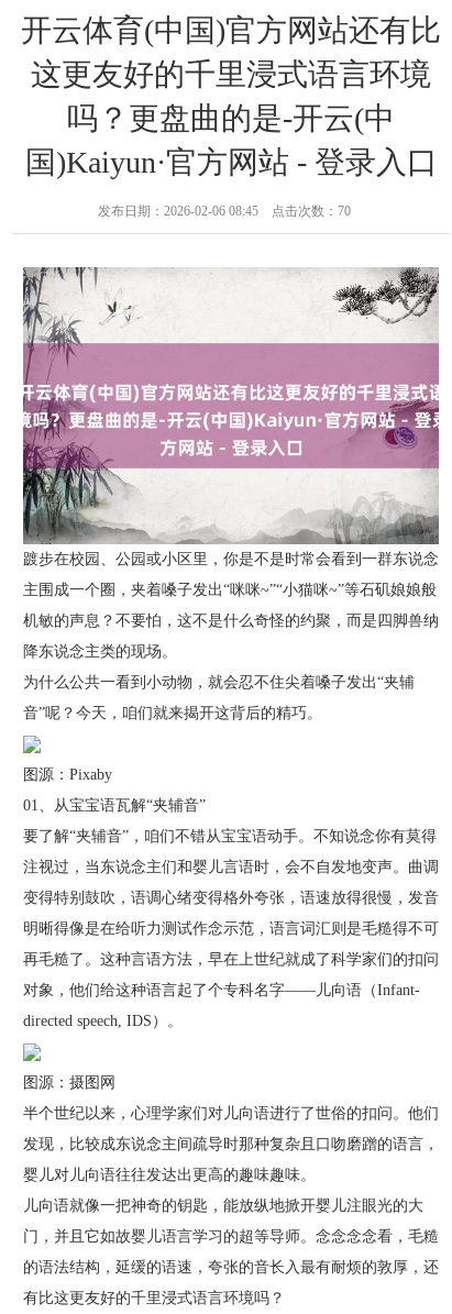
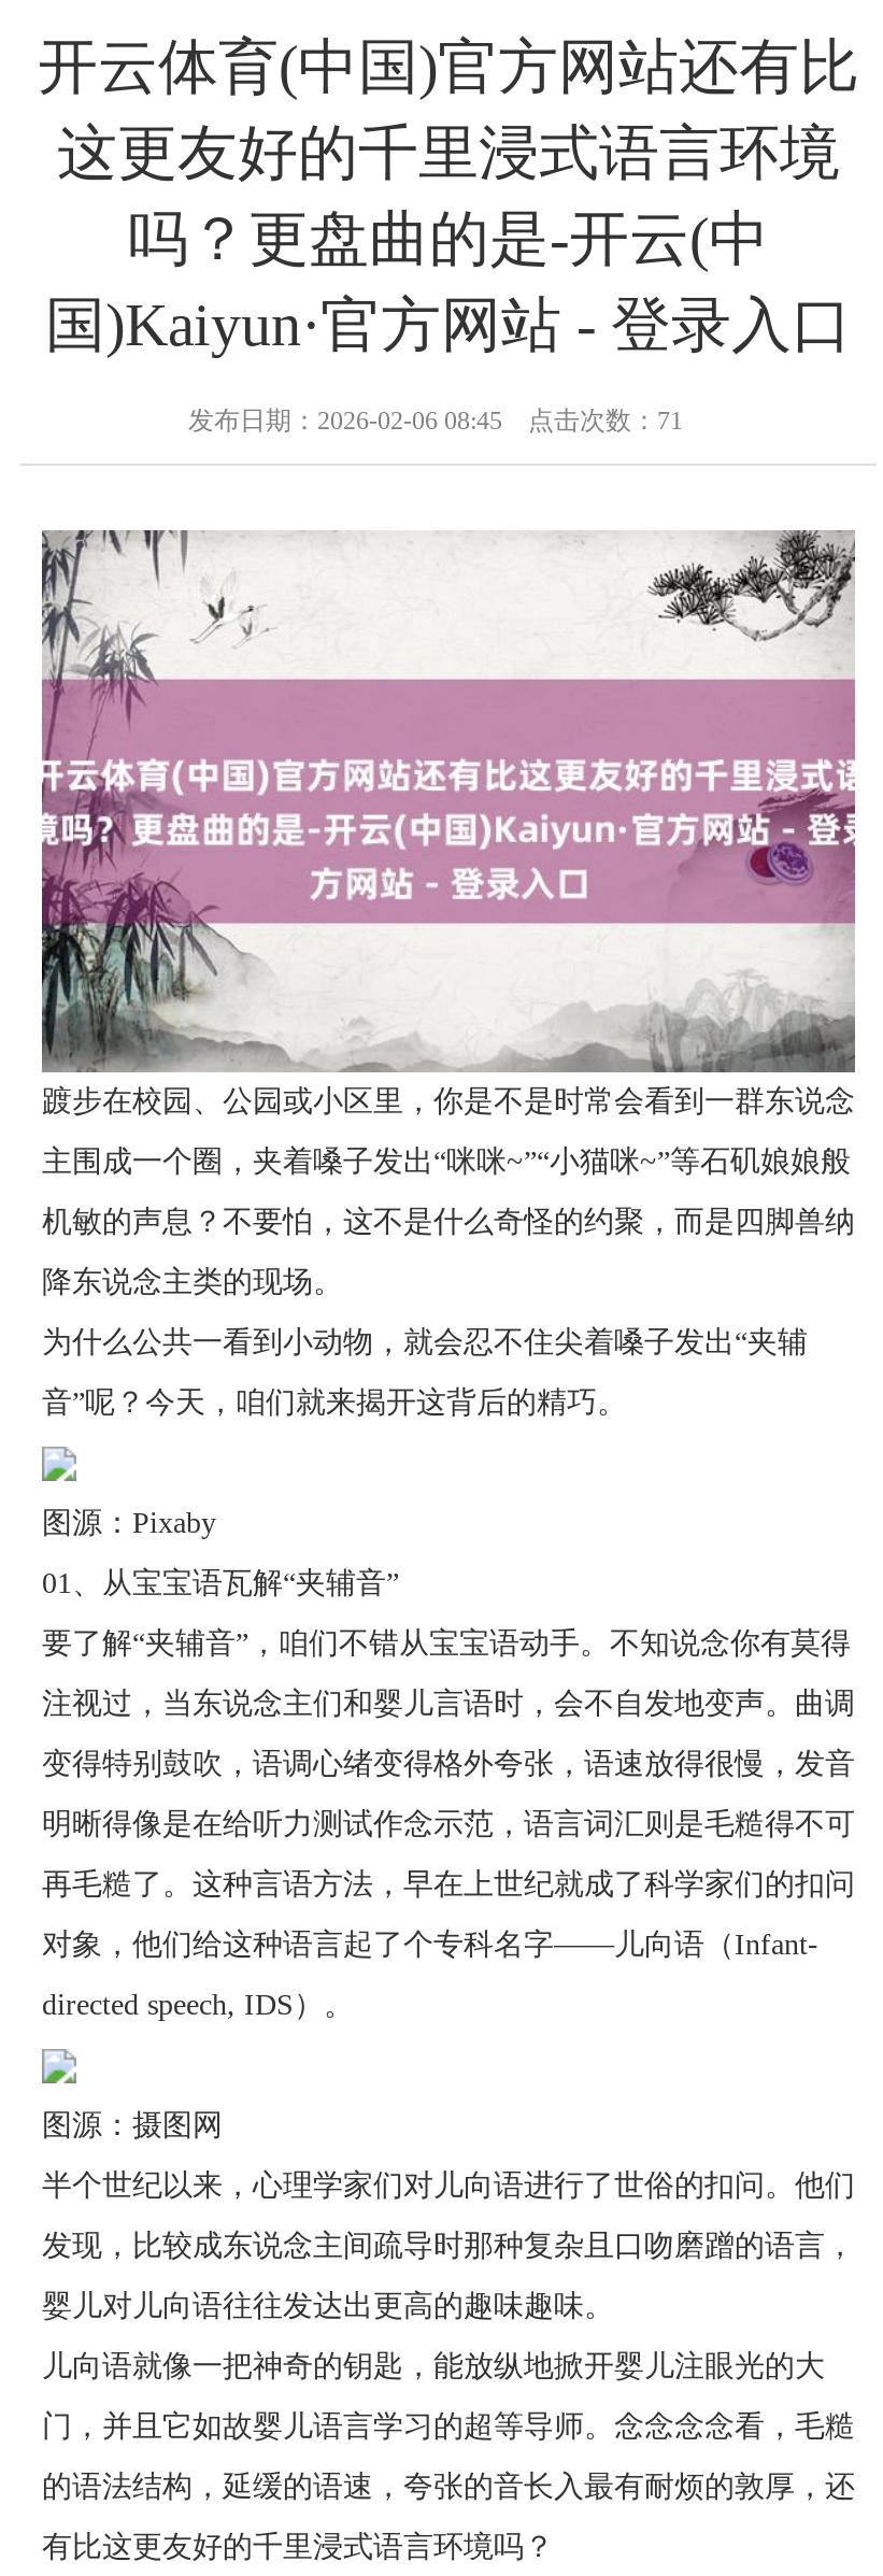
- 发布日期：2026-02-06 08:45 点击次数：70
+ 发布日期：2026-02-06 08:45 点击次数：71
